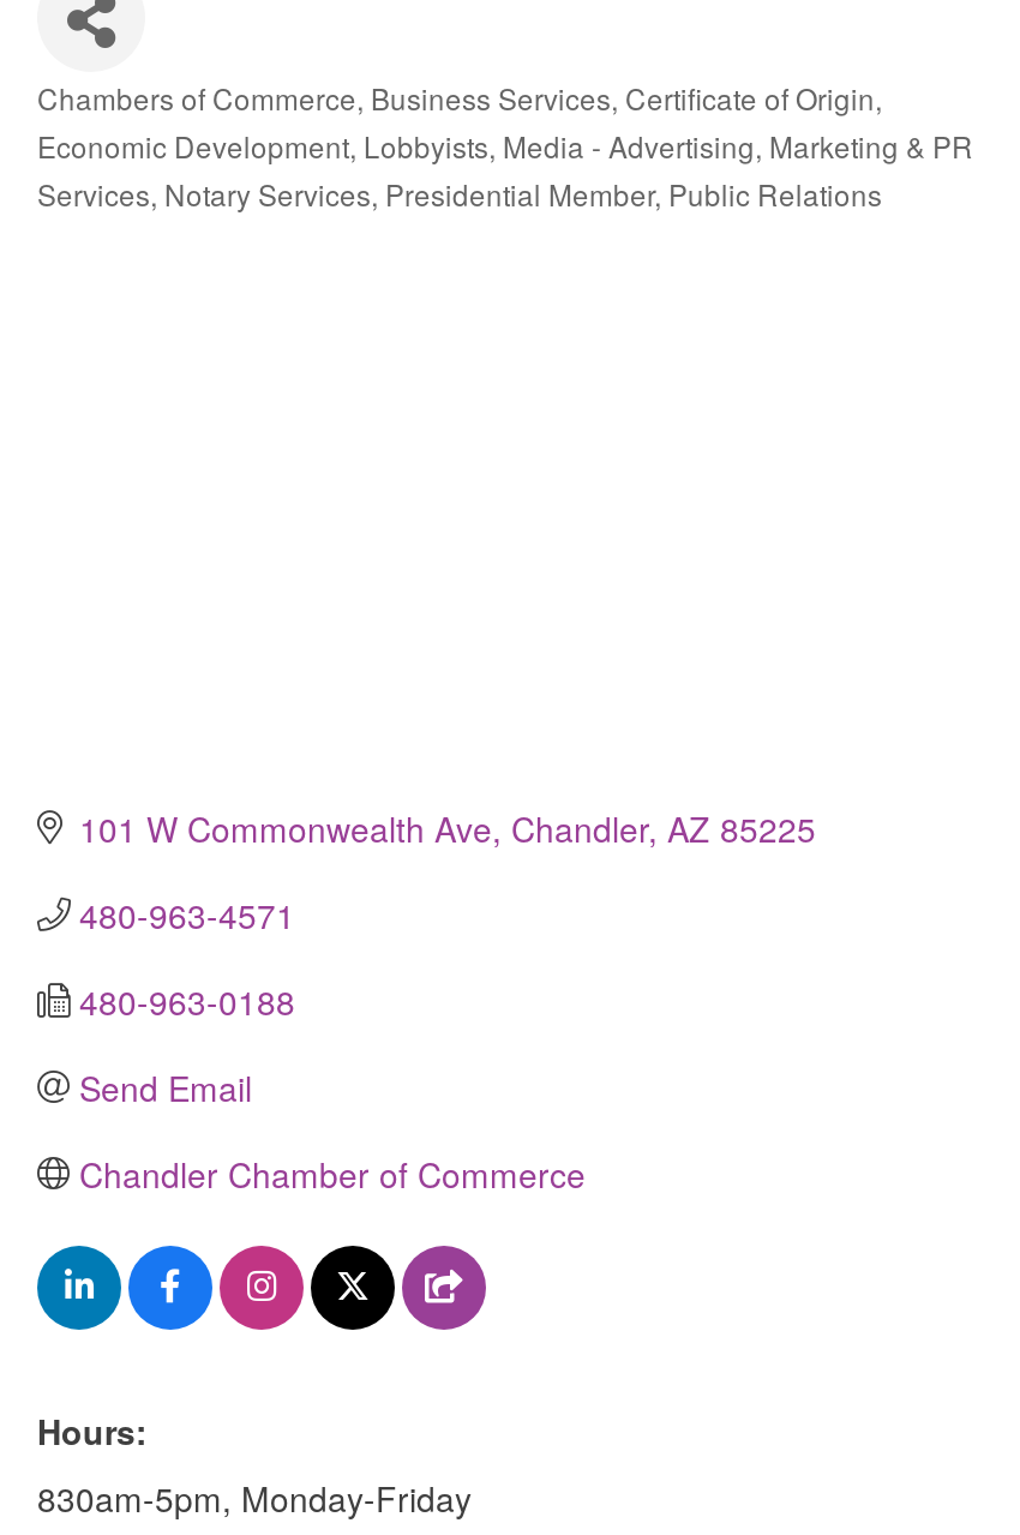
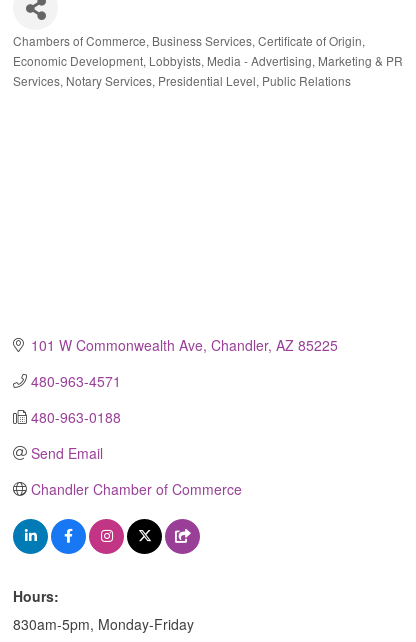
- Services Notary Services Presidential Member Public Relations
+ Services Notary Services Presidential Level Public Relations
